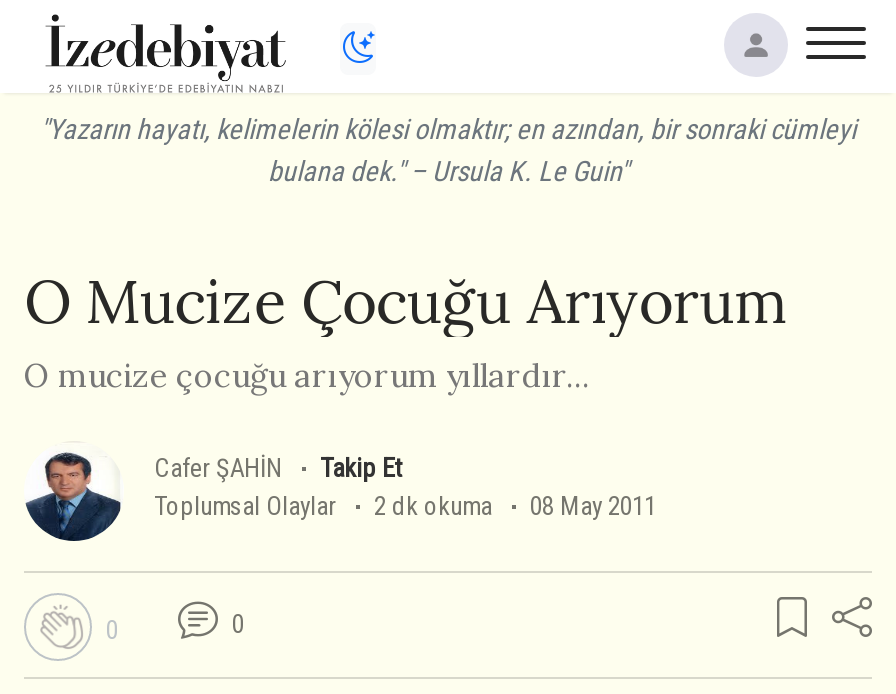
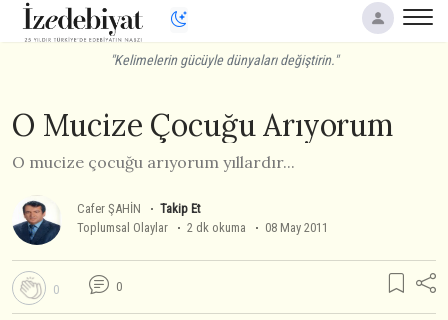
- "Yazarın hayatı, kelimelerin kölesi olmaktır; en azından, bir sonraki cümleyi
- bulana dek." – Ursula K. Le Guin"
+ "Kelimelerin gücüyle dünyaları değiştirin."
